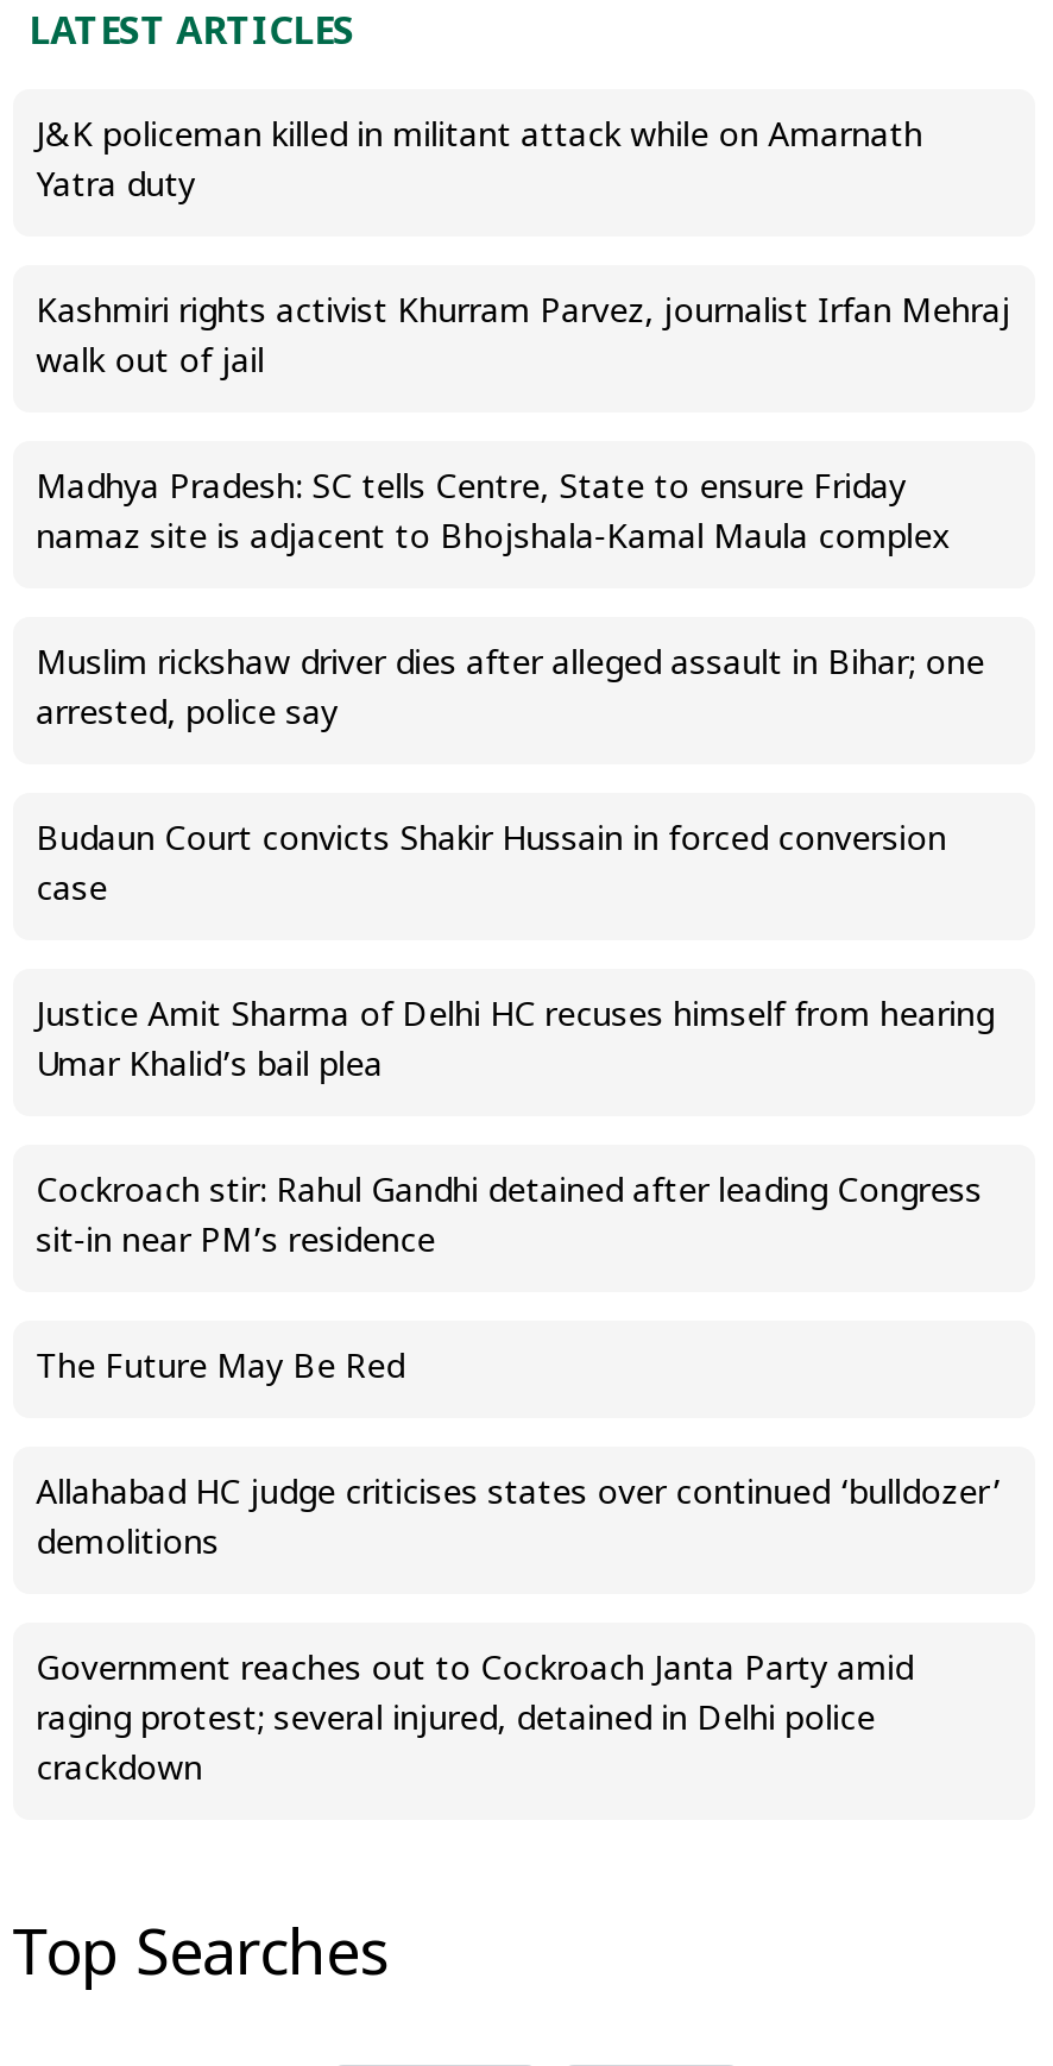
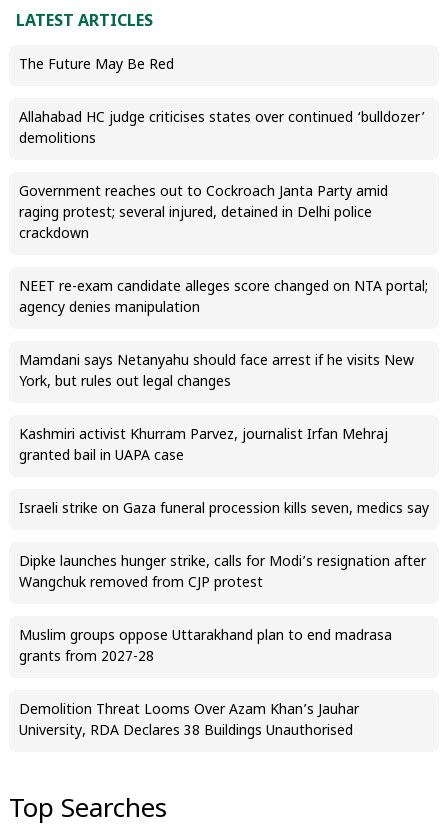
- J&K policeman killed in militant attack while on Amarnath
- Yatra duty
- Kashmiri rights activist Khurram Parvez, journalist Irfan Mehraj
- walk out of jail
- Madhya Pradesh: SC tells Centre, State to ensure Friday
- namaz site is adjacent to Bhojshala-Kamal Maula complex
- Muslim rickshaw driver dies after alleged assault in Bihar; one
- arrested, police say
- Budaun Court convicts Shakir Hussain in forced conversion
- case
- Justice Amit Sharma of Delhi HC recuses himself from hearing
- Umar Khalid’s bail plea
- Cockroach stir: Rahul Gandhi detained after leading Congress
- sit-in near PM’s residence

moved up: The Future May Be Red | Allahabad HC judge criticises states over continued ‘bulldozer’ | demolitions | Government reaches out to Cockroach Janta Party amid | raging protest; several injured, detained in Delhi police | crackdown

+ NEET re-exam candidate alleges score changed on NTA portal;
+ agency denies manipulation
+ Mamdani says Netanyahu should face arrest if he visits New
+ York, but rules out legal changes
+ Kashmiri activist Khurram Parvez, journalist Irfan Mehraj
+ granted bail in UAPA case
+ Israeli strike on Gaza funeral procession kills seven, medics say
+ Dipke launches hunger strike, calls for Modi’s resignation after
+ Wangchuk removed from CJP protest
+ Muslim groups oppose Uttarakhand plan to end madrasa
+ grants from 2027-28
+ Demolition Threat Looms Over Azam Khan’s Jauhar
+ University, RDA Declares 38 Buildings Unauthorised
